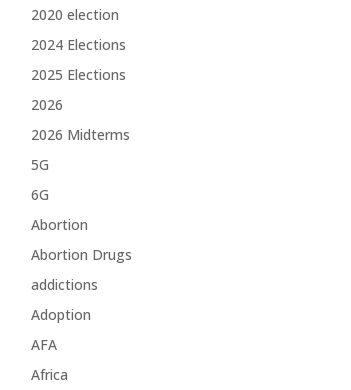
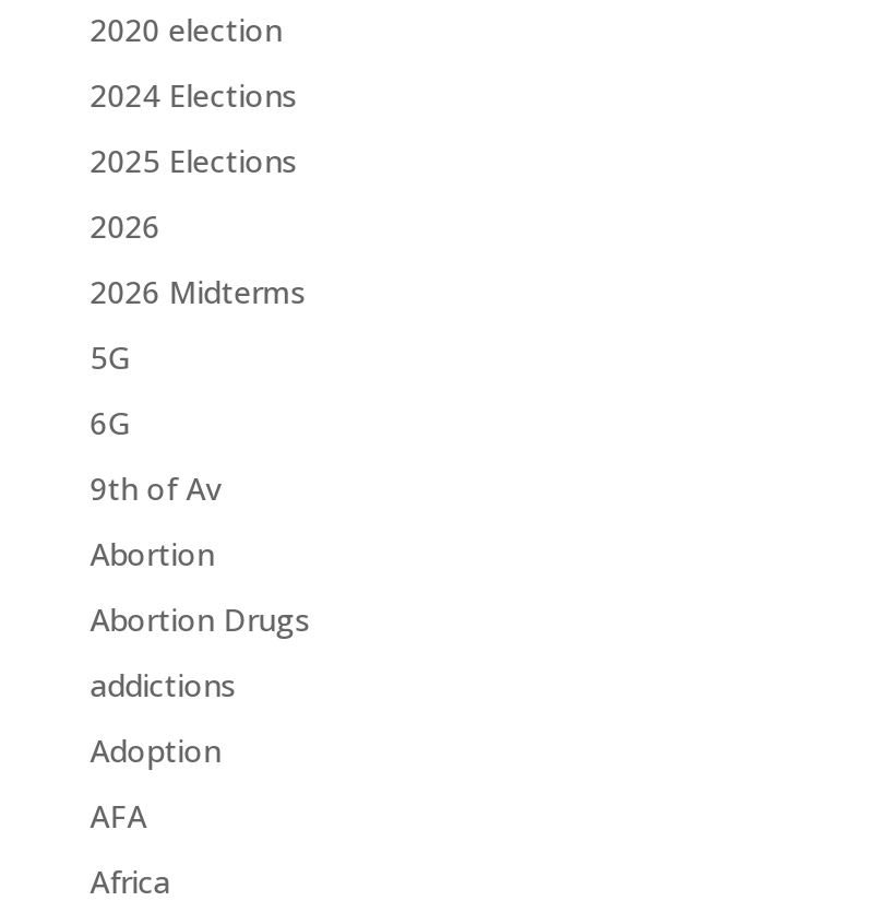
+ 9th of Av
